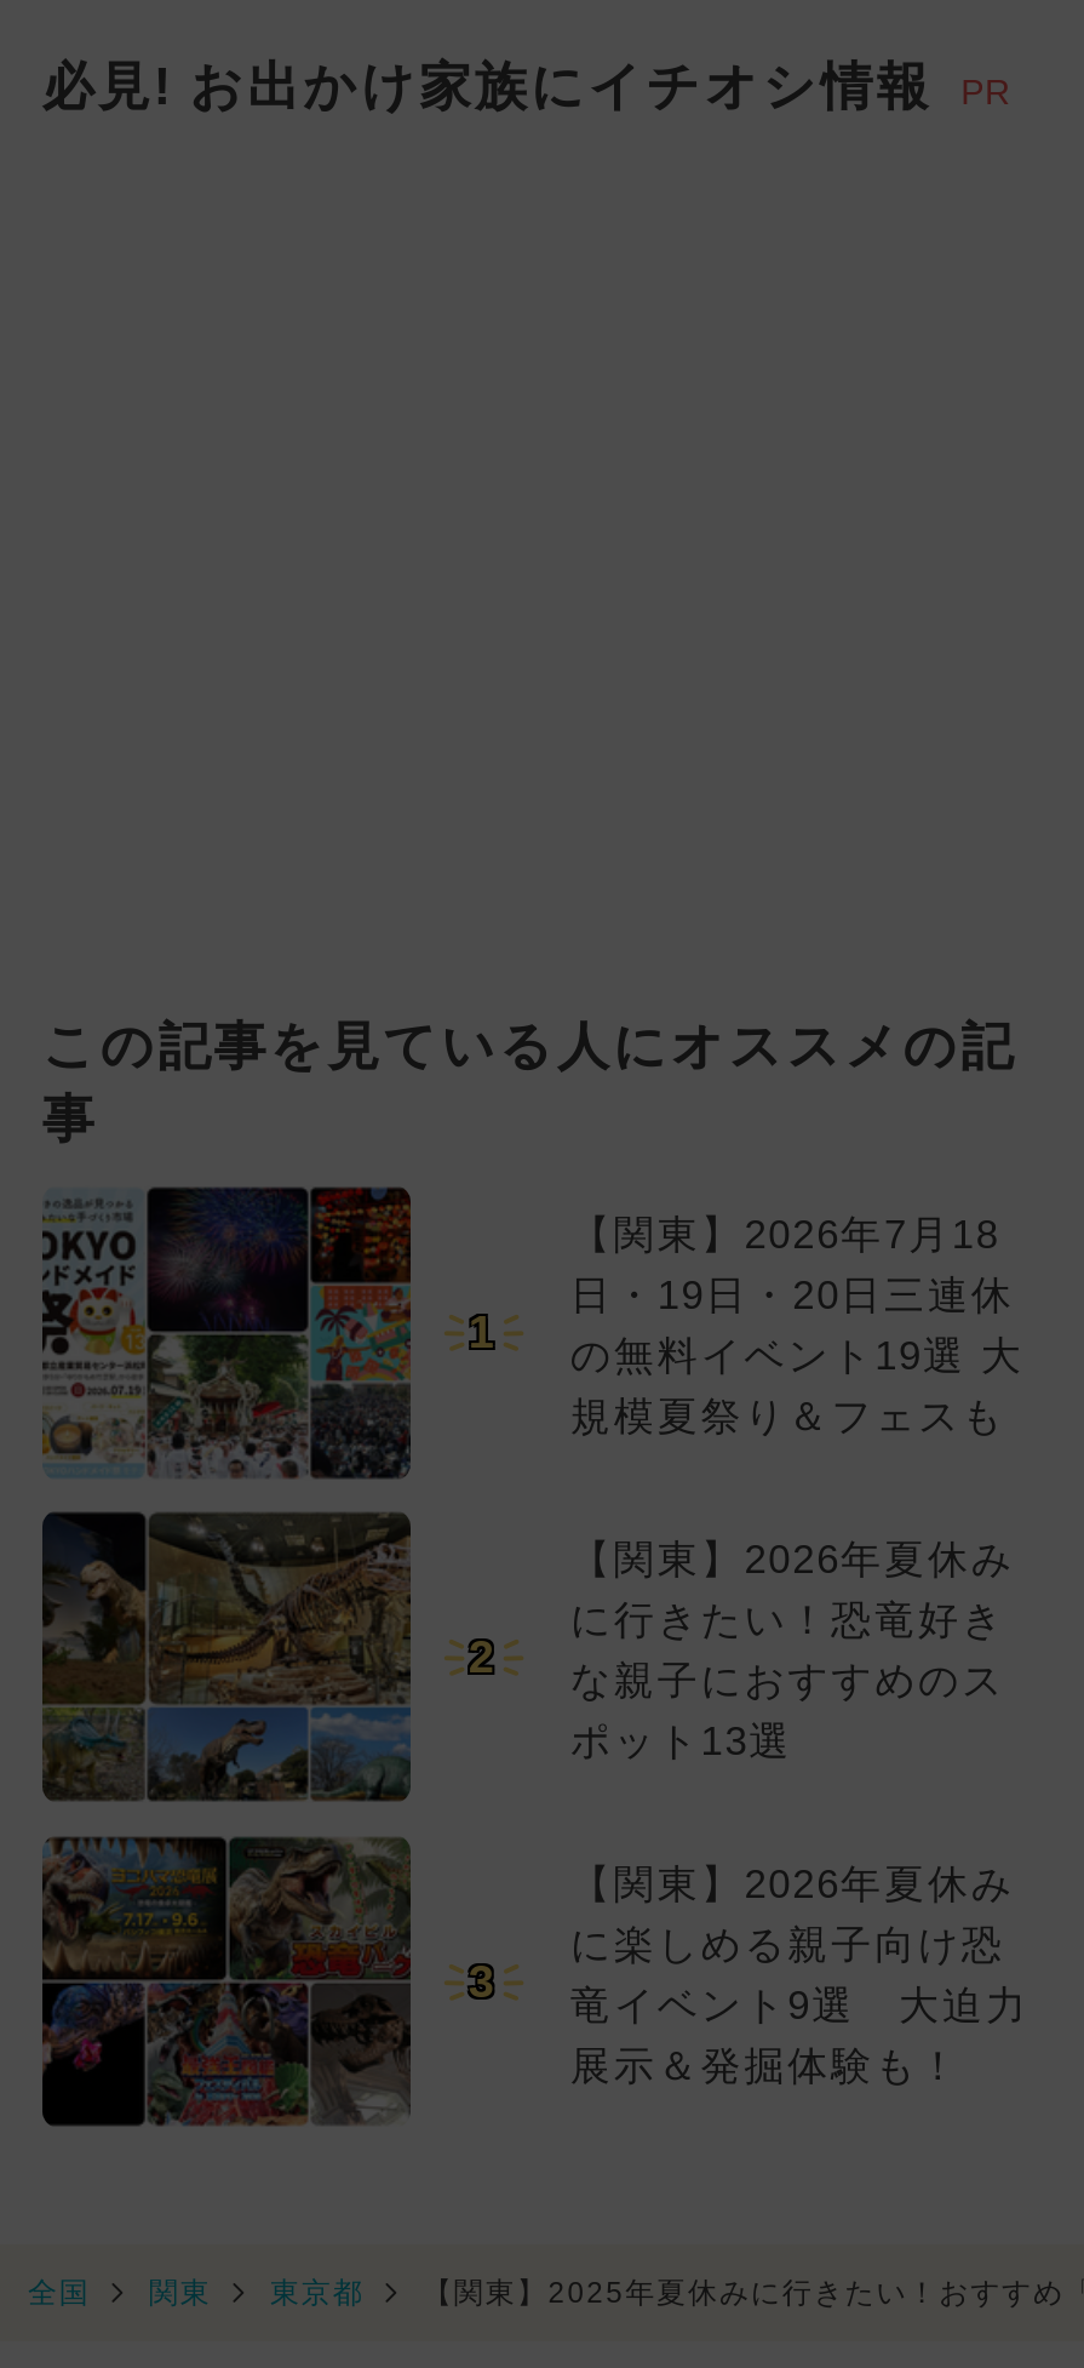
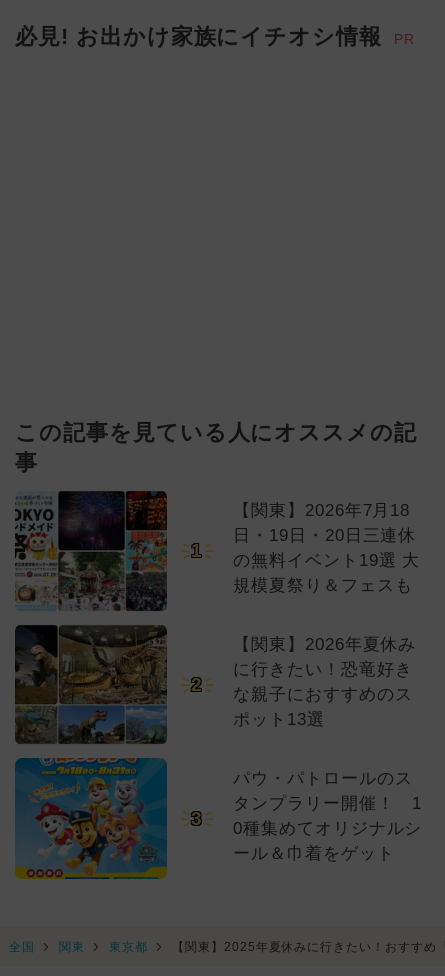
- [image]
+ [image]

- 【関東】2026年夏休み
- に楽しめる親子向け恐
- 竜イベント9選 大迫力
- 展示＆発掘体験も！
+ パウ・パトロールのス
+ タンプラリー開催！ 1
+ 0種集めてオリジナルシ
+ ール＆巾着をゲット
